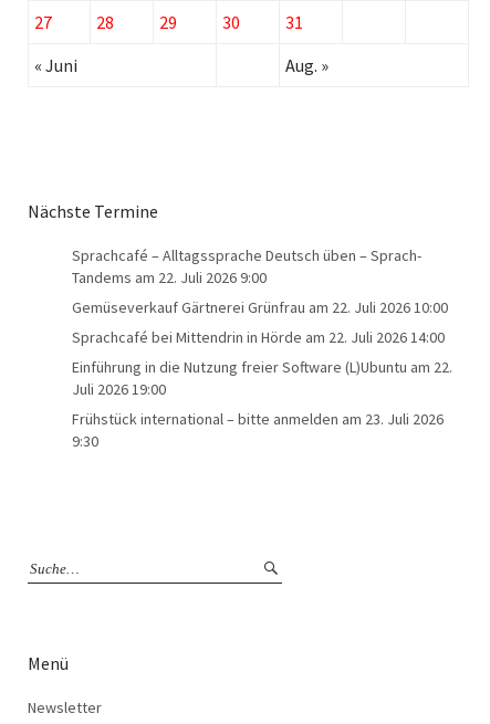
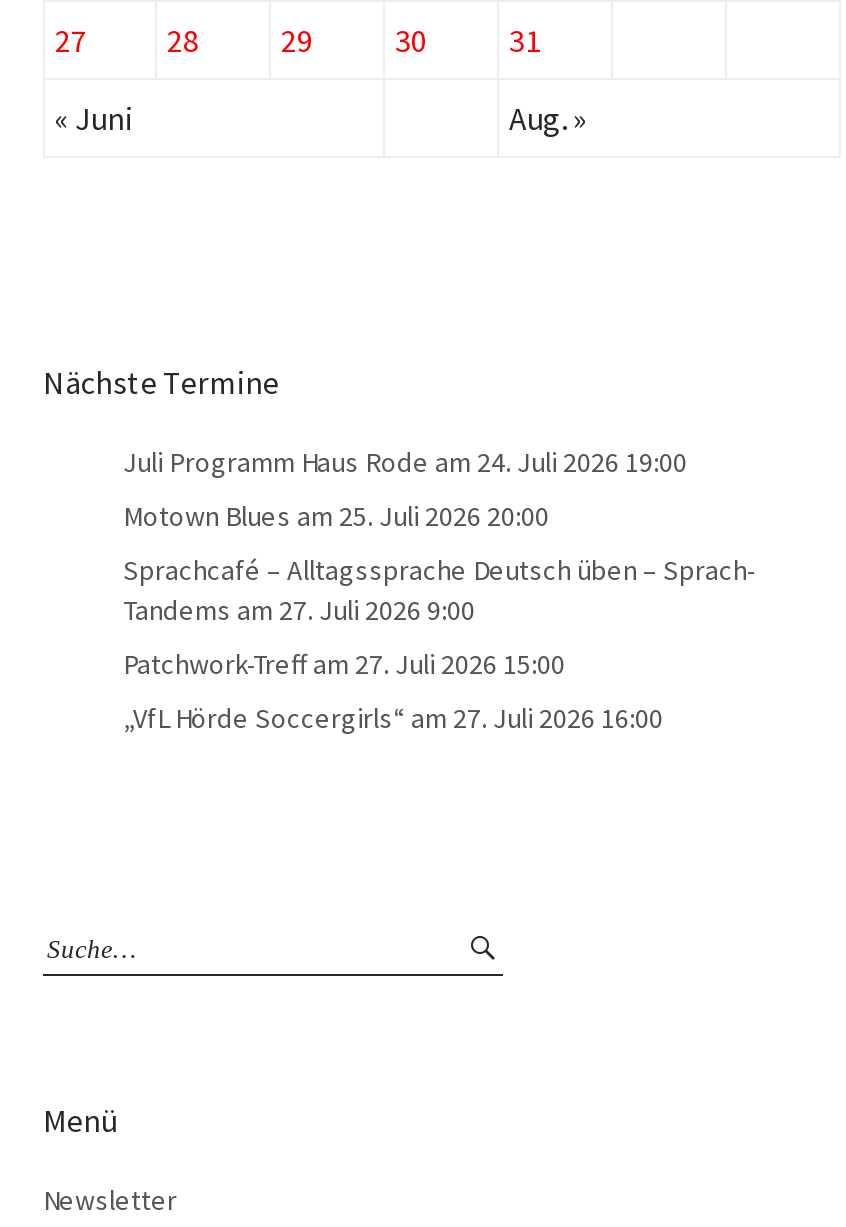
+ Juli Programm Haus Rode am 24. Juli 2026 19:00
+ Motown Blues am 25. Juli 2026 20:00

moved down: Sprachcafé – Alltagssprache Deutsch üben – Sprach-

- Tandems am 22. Juli 2026 9:00
- Gemüseverkauf Gärtnerei Grünfrau am 22. Juli 2026 10:00
- Sprachcafé bei Mittendrin in Hörde am 22. Juli 2026 14:00
- Einführung in die Nutzung freier Software (L)Ubuntu am 22.
- Juli 2026 19:00
- Frühstück international – bitte anmelden am 23. Juli 2026
- 9:30
+ Tandems am 27. Juli 2026 9:00
+ Patchwork-Treffam 27. Juli 2026 15:00
+ „VfL Hörde Soccergirls“am 27. Juli 2026 16:00
